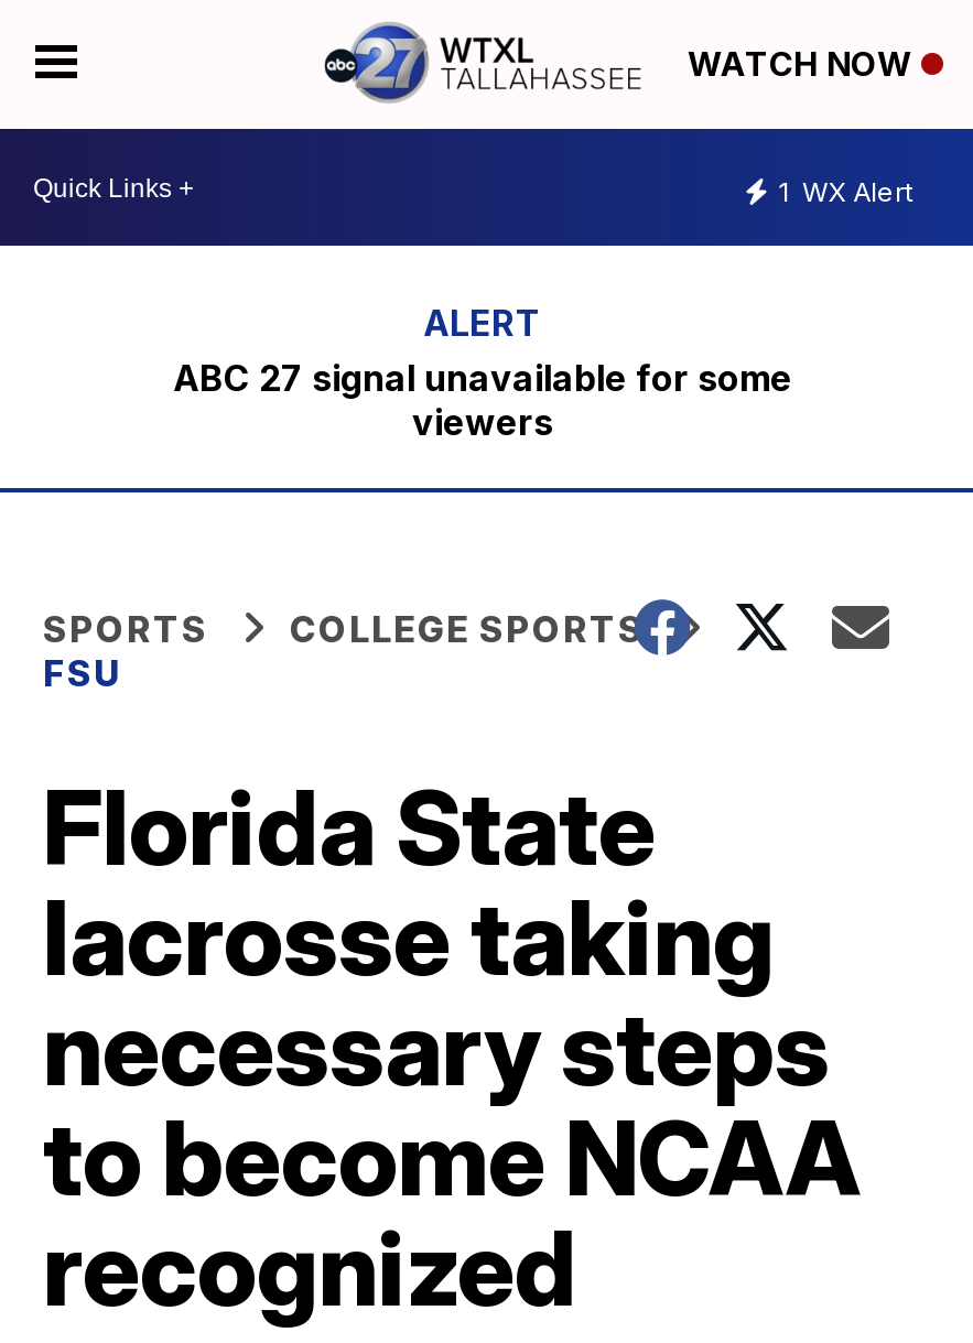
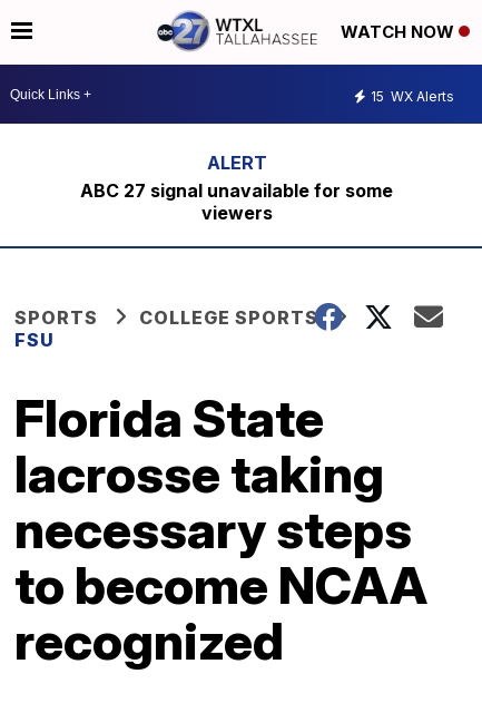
- 1 WX Alert
+ 15 WX Alerts
